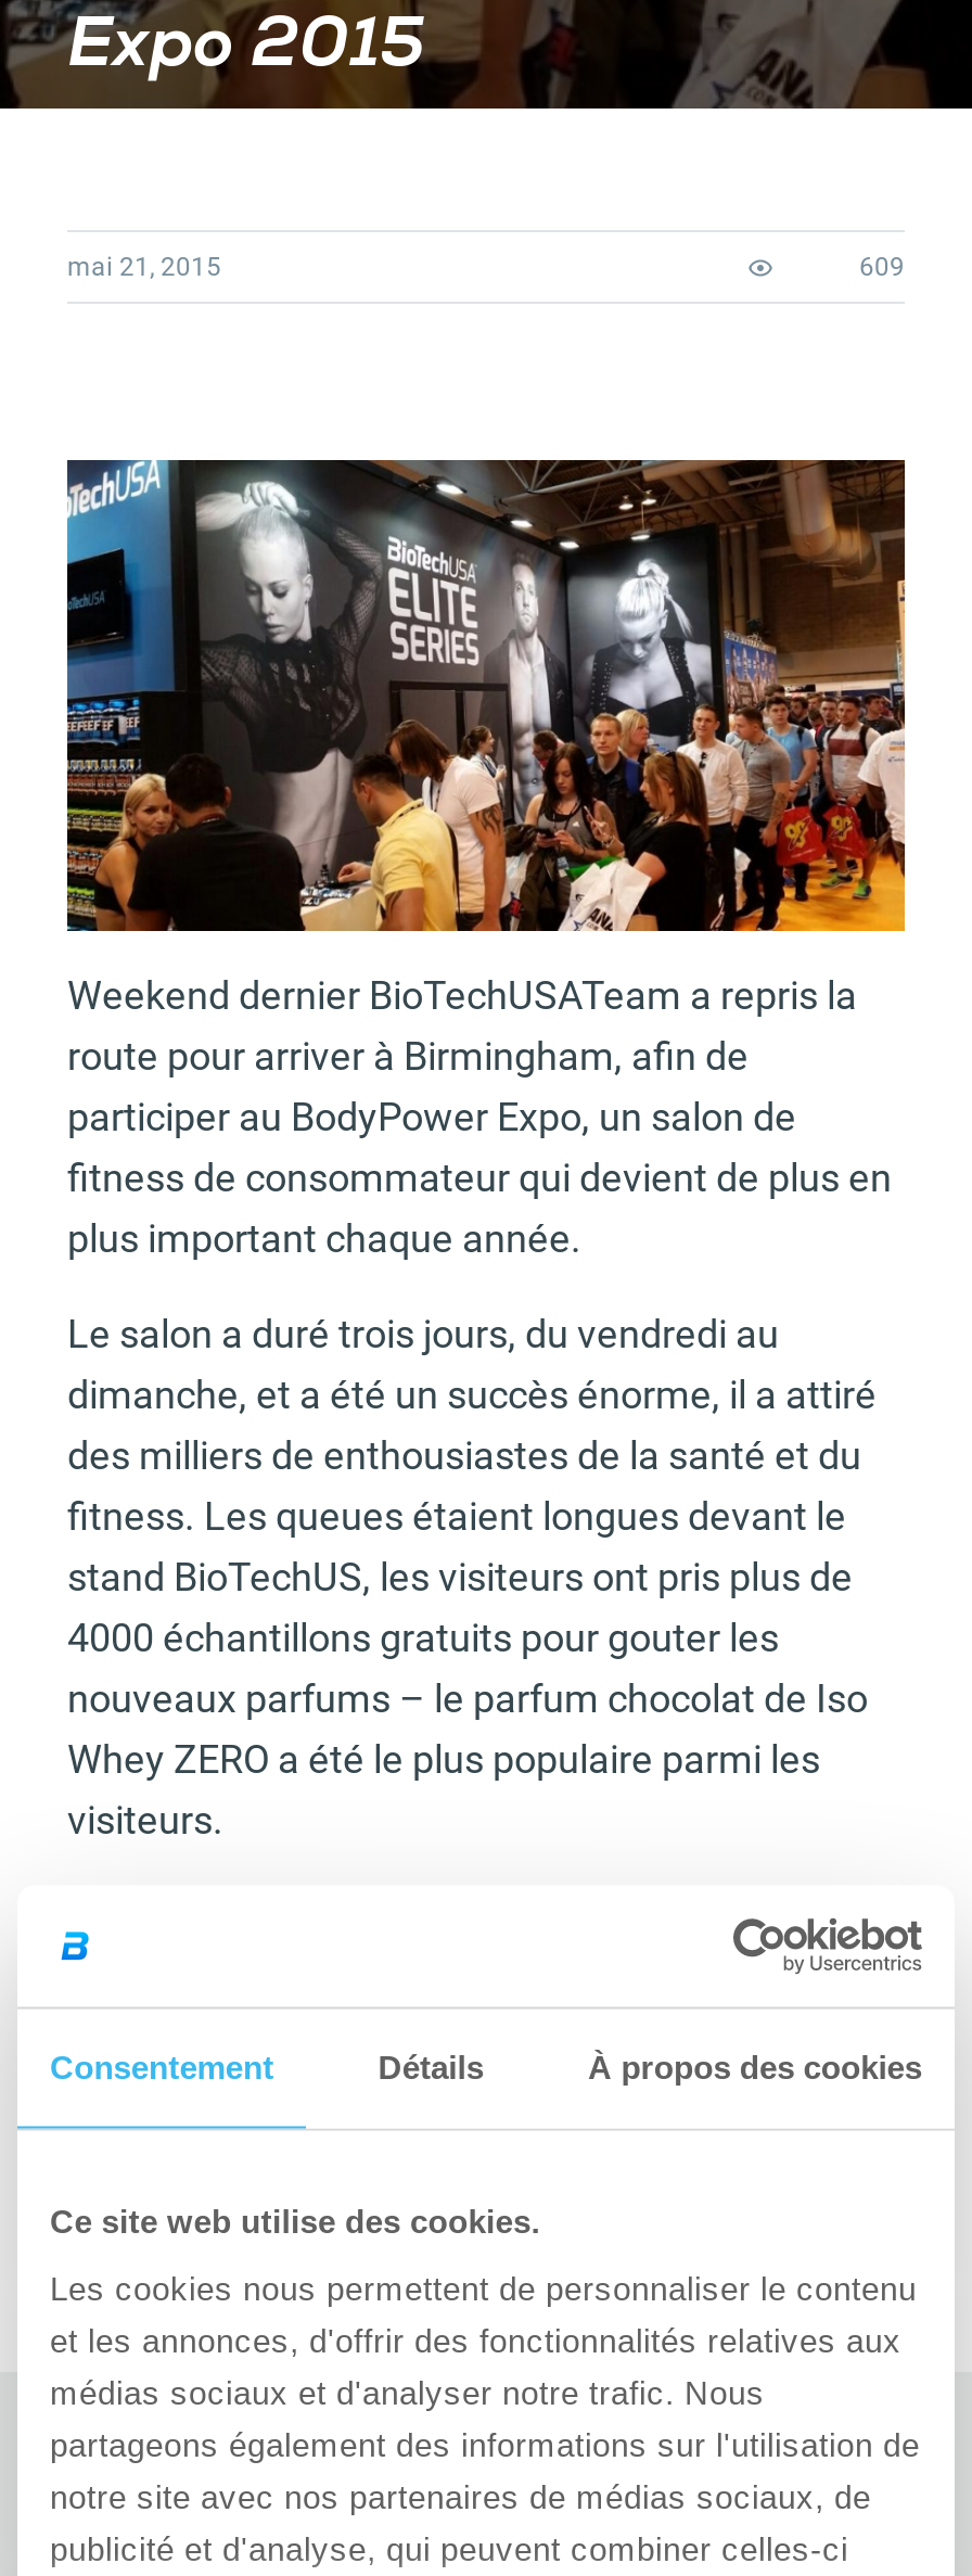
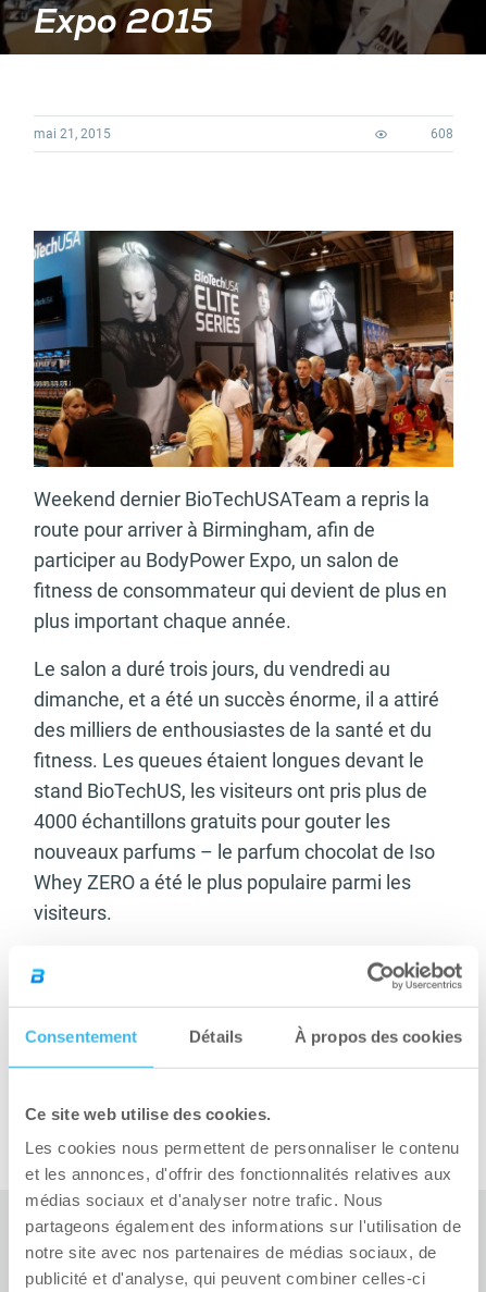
- 609
+ 608
